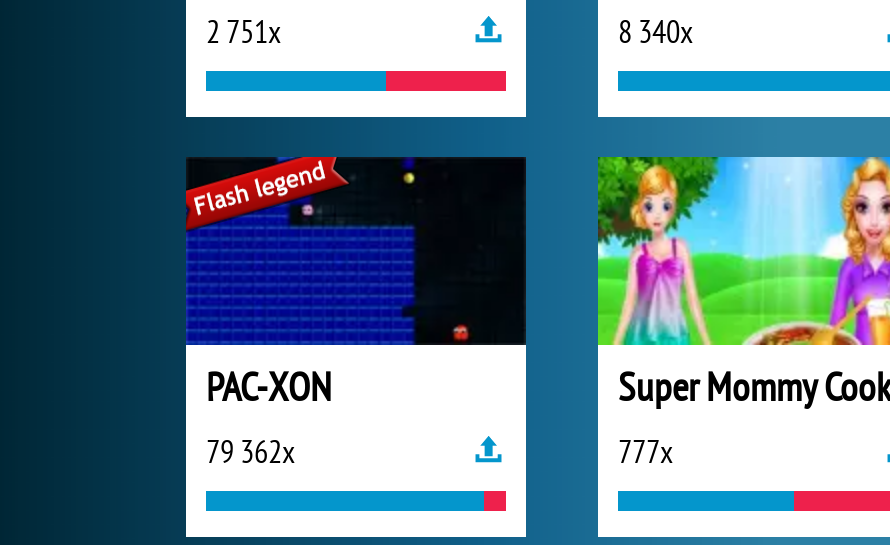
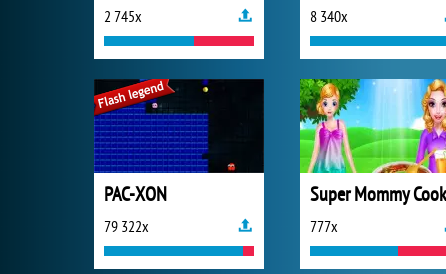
- 2 751x
+ 2 745x

- 79 362x
+ 79 322x
